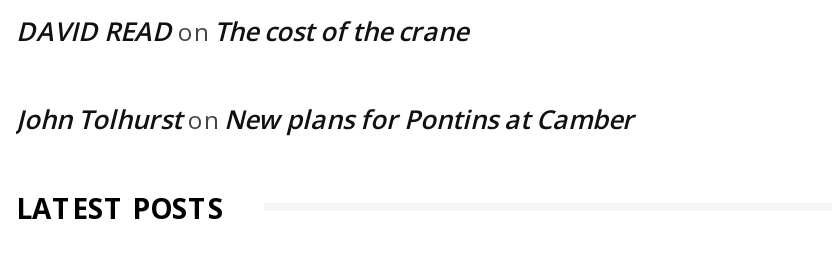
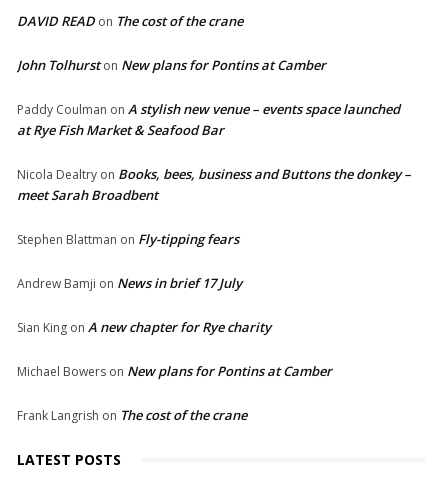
+ Paddy Coulman on A stylish new venue – events space launched
+ at Rye Fish Market & Seafood Bar
+ Nicola Dealtry on Books, bees, business and Buttons the donkey –
+ meet Sarah Broadbent
+ Stephen Blattman on Fly-tipping fears
+ Andrew Bamji on News in brief 17 July
+ Sian King on A new chapter for Rye charity
+ Michael Bowers on New plans for Pontins at Camber
+ Frank Langrish on The cost of the crane
